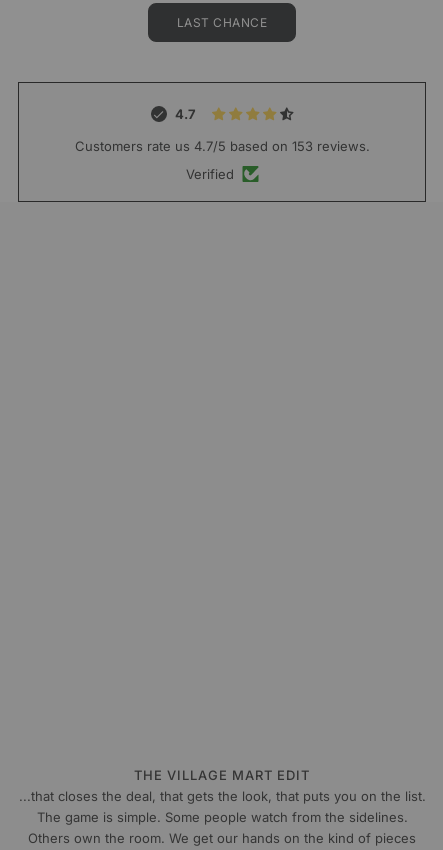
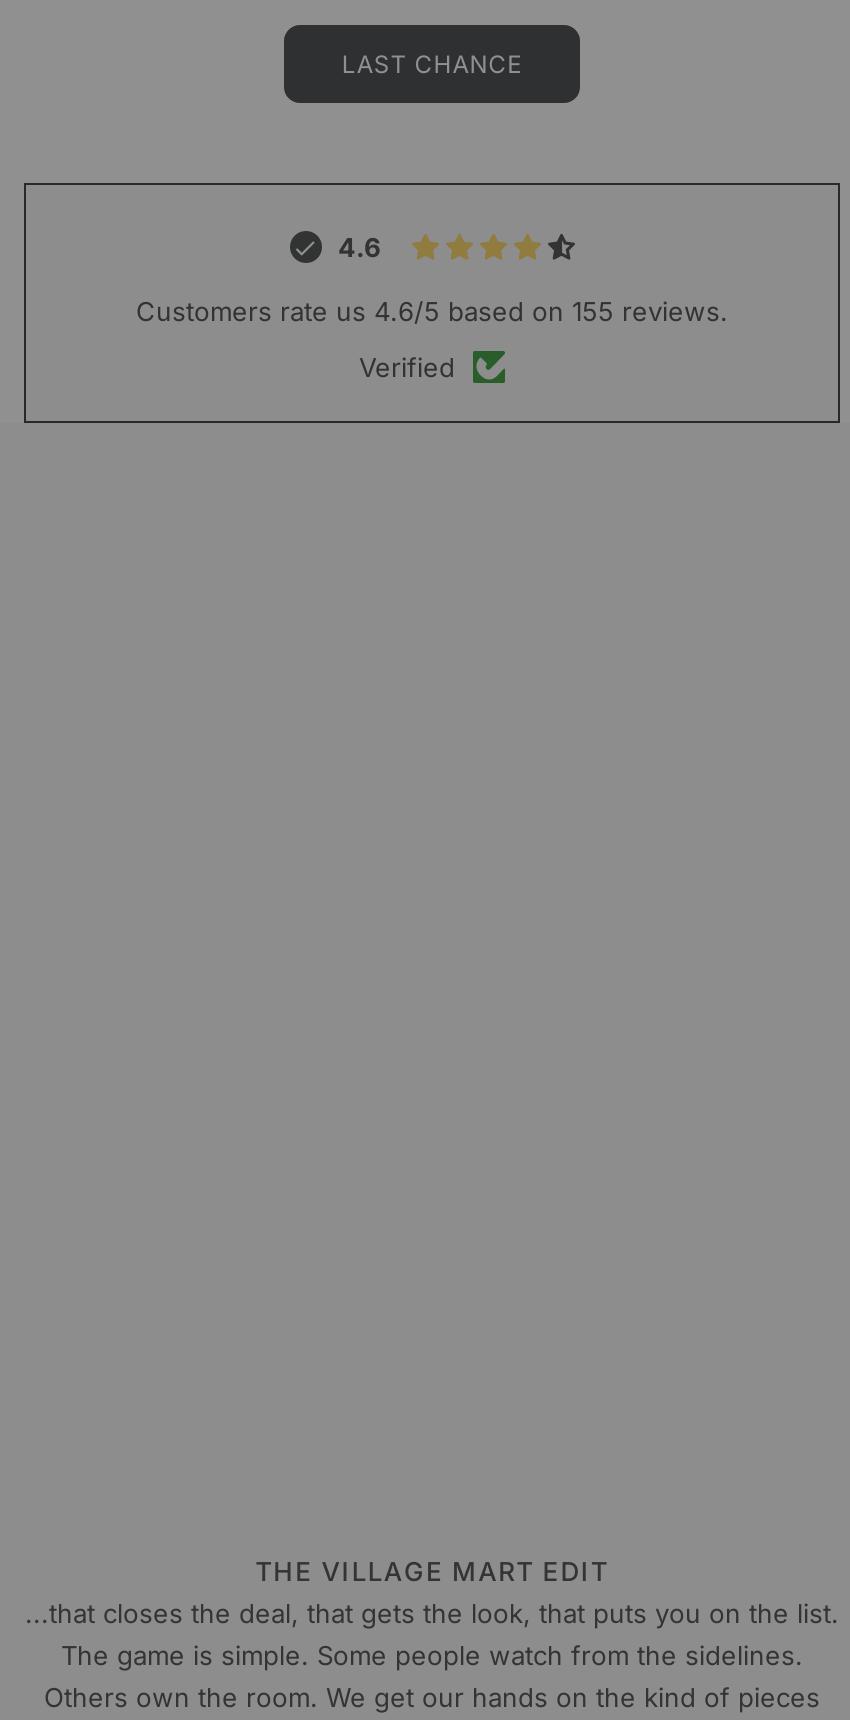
- 4.7
+ 4.6

- Customers rate us 4.7/5 based on 153 reviews.
+ Customers rate us 4.6/5 based on 155 reviews.
